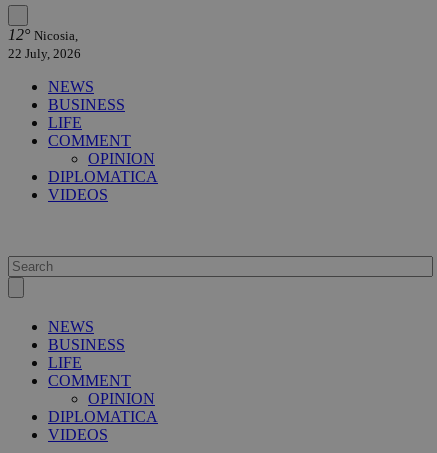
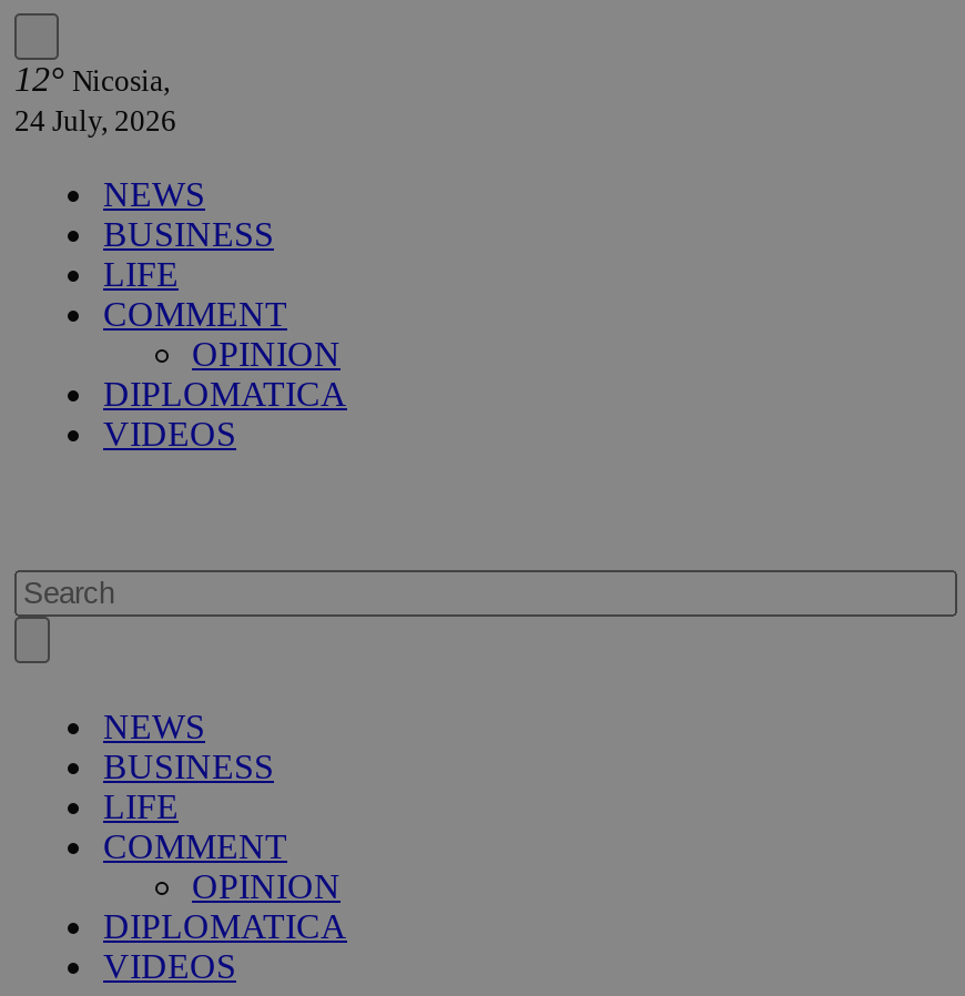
- 22 July, 2026
+ 24 July, 2026
